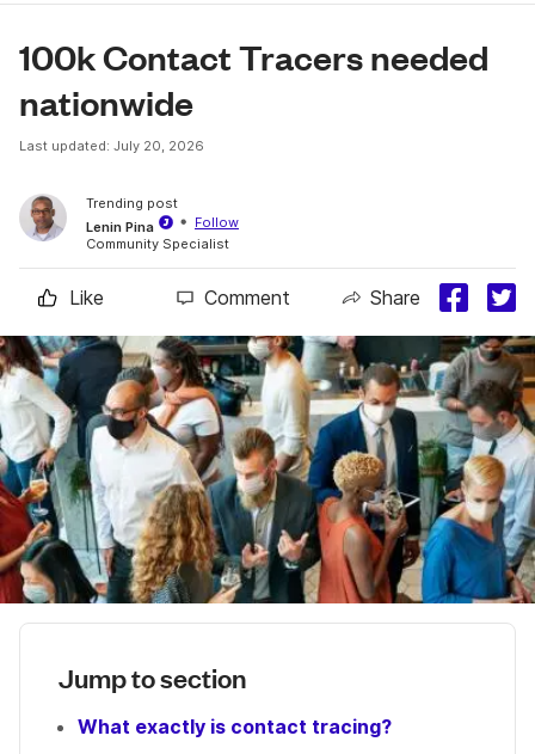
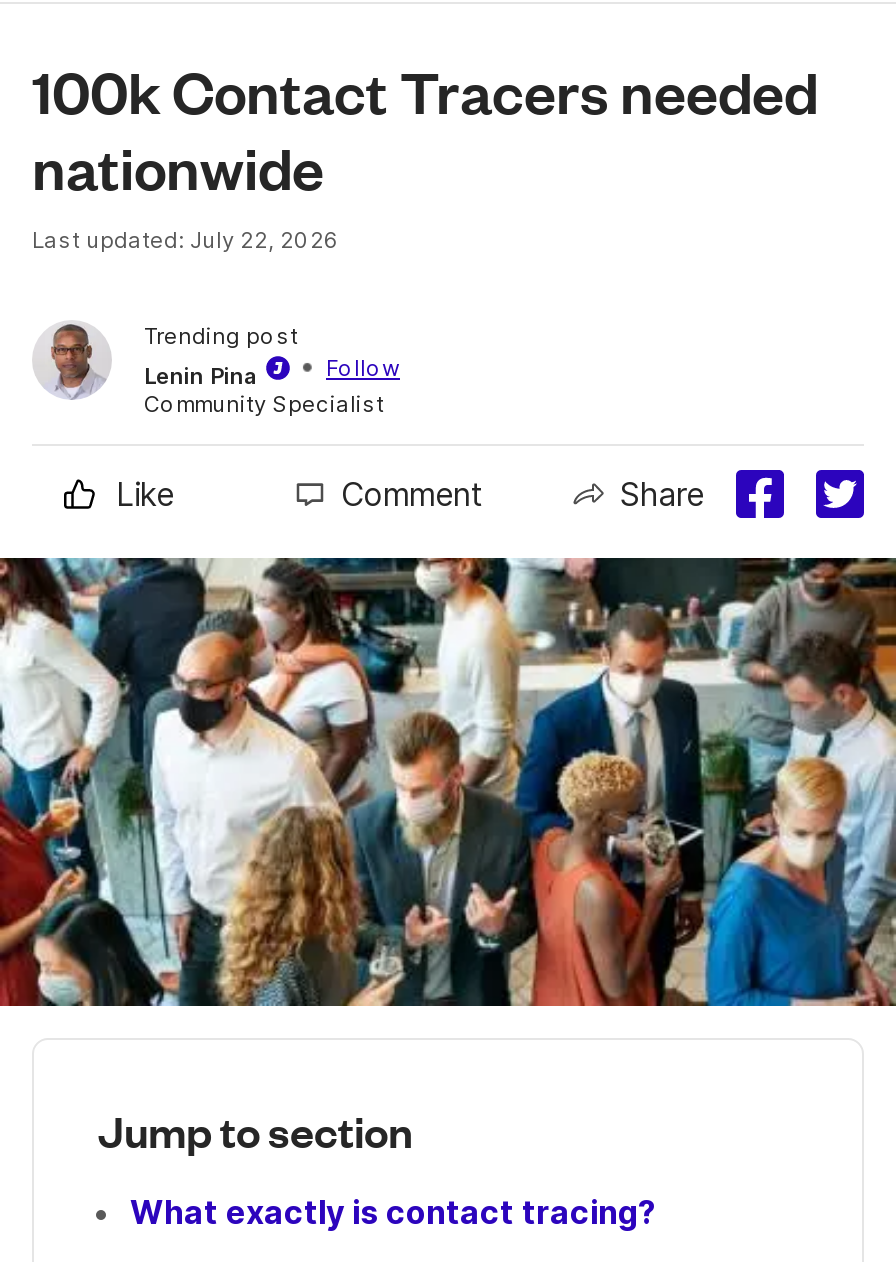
- Last updated: July 20, 2026
+ Last updated: July 22, 2026
